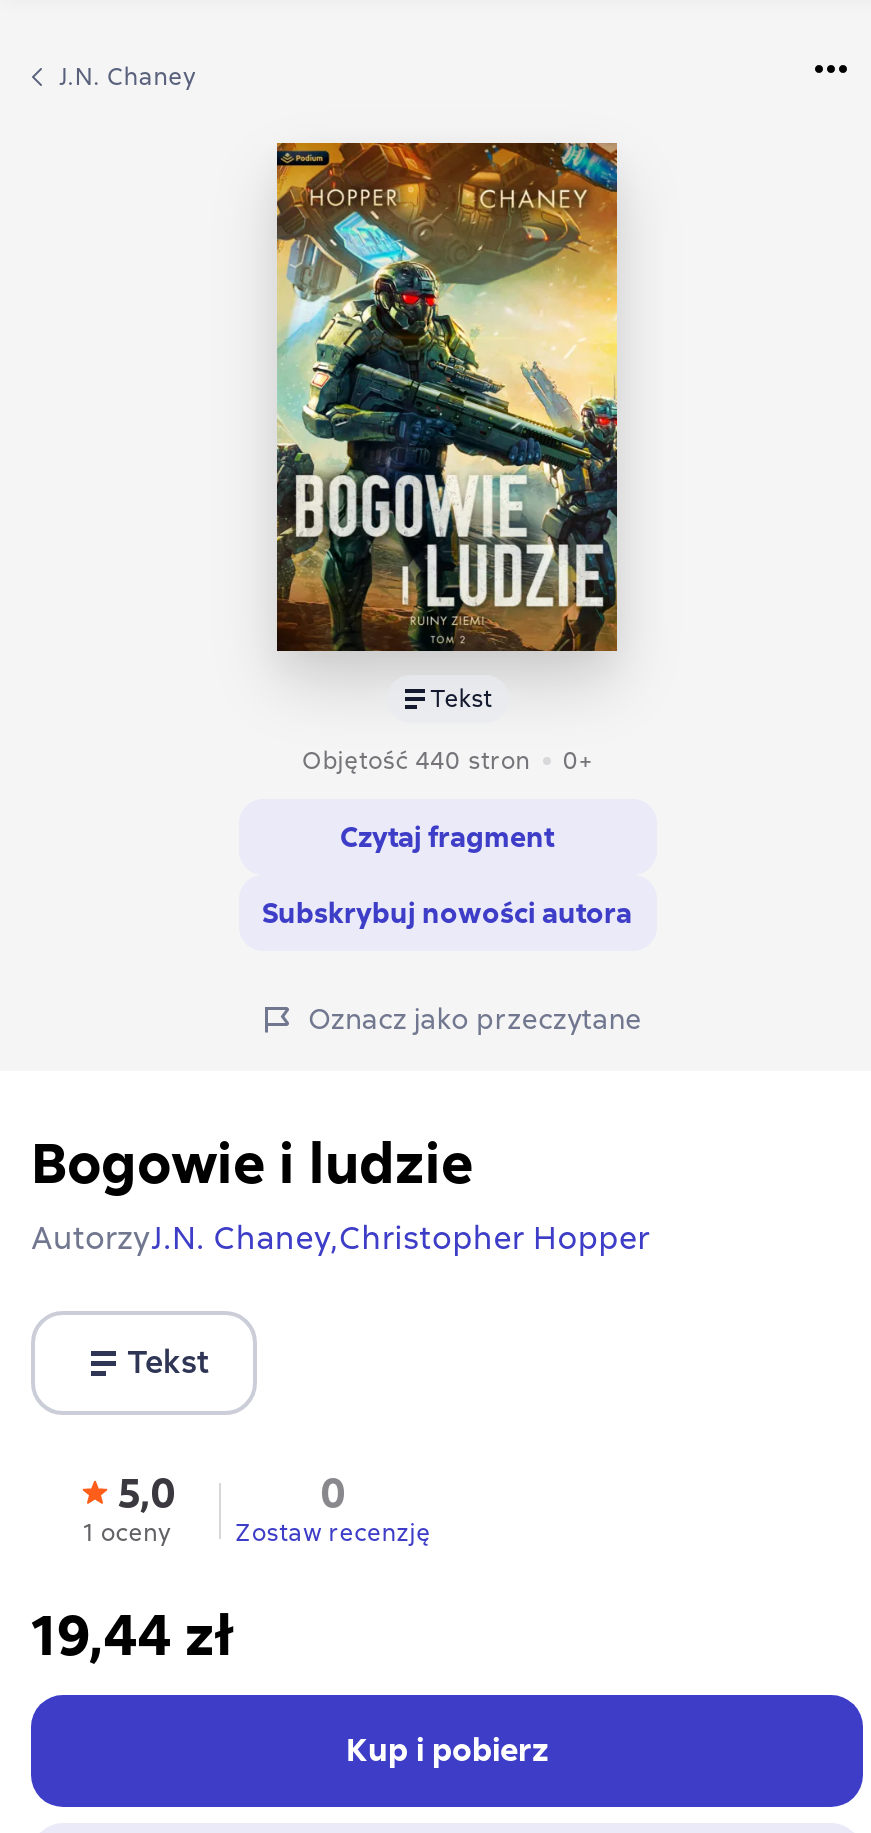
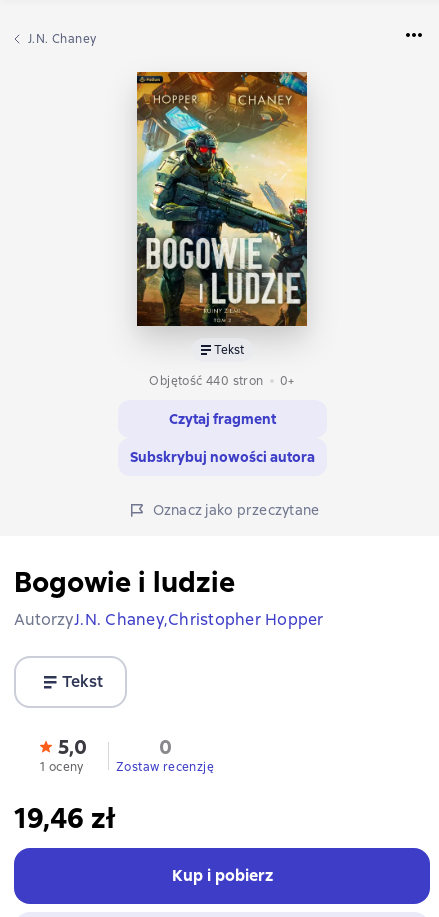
- 19,44 zł
+ 19,46 zł
